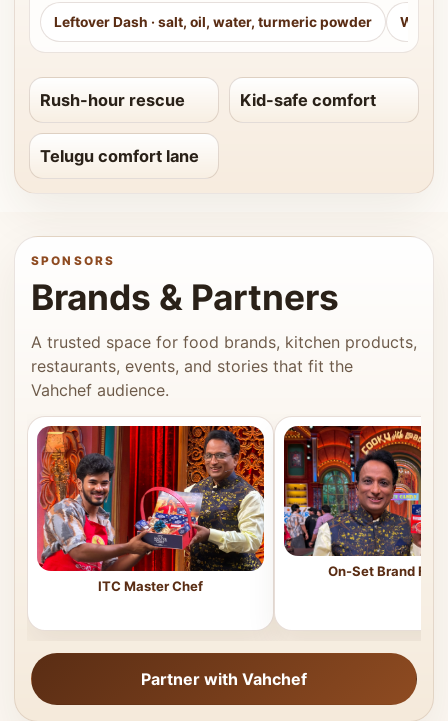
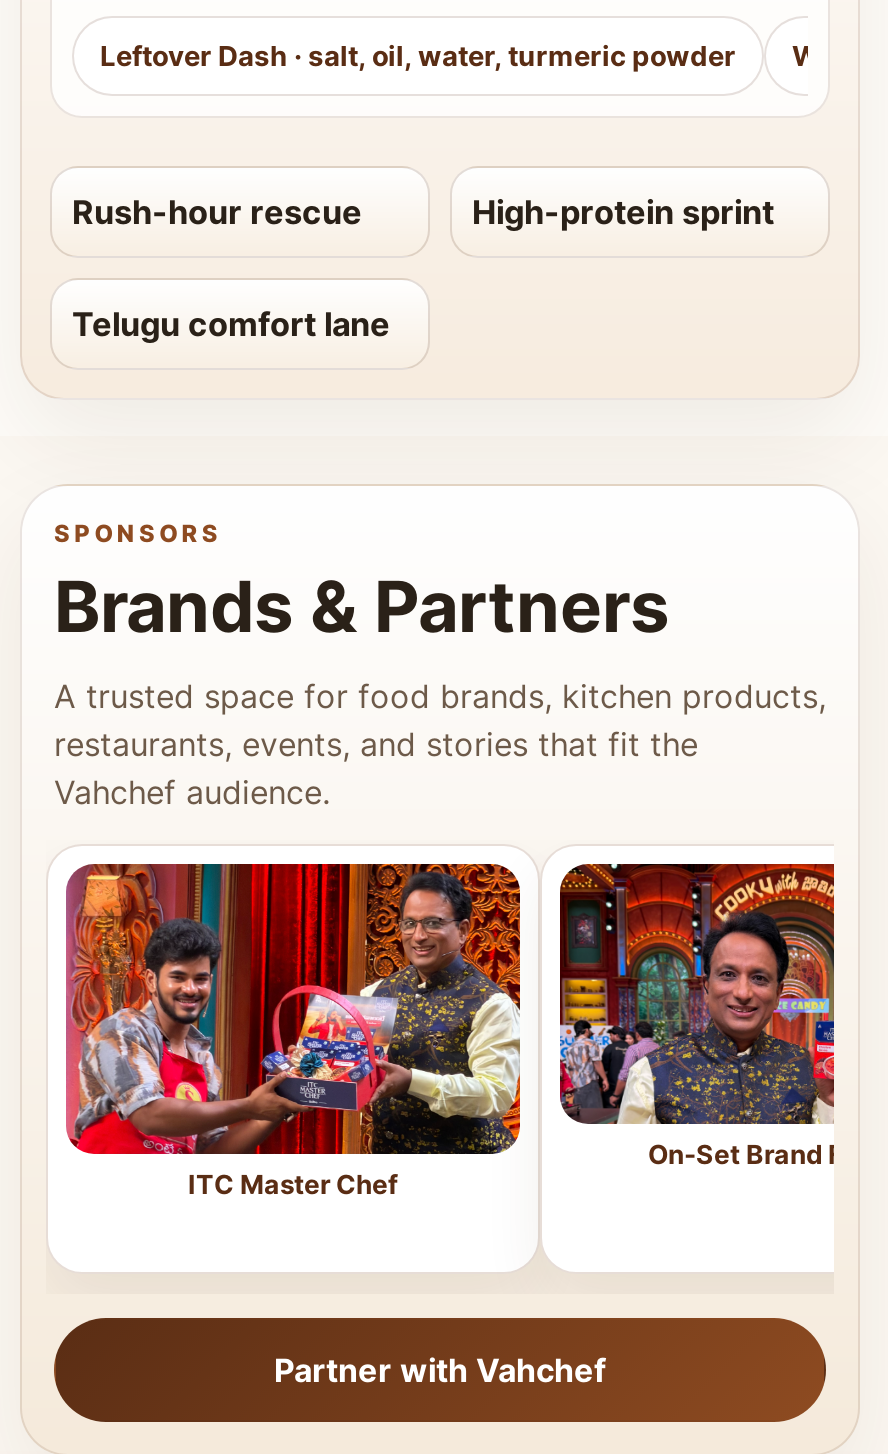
- Kid-safe comfort
+ High-protein sprint
